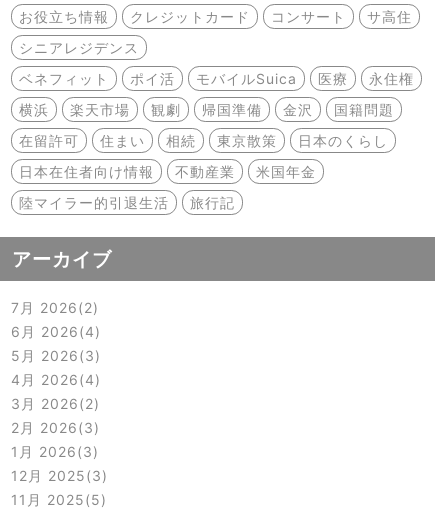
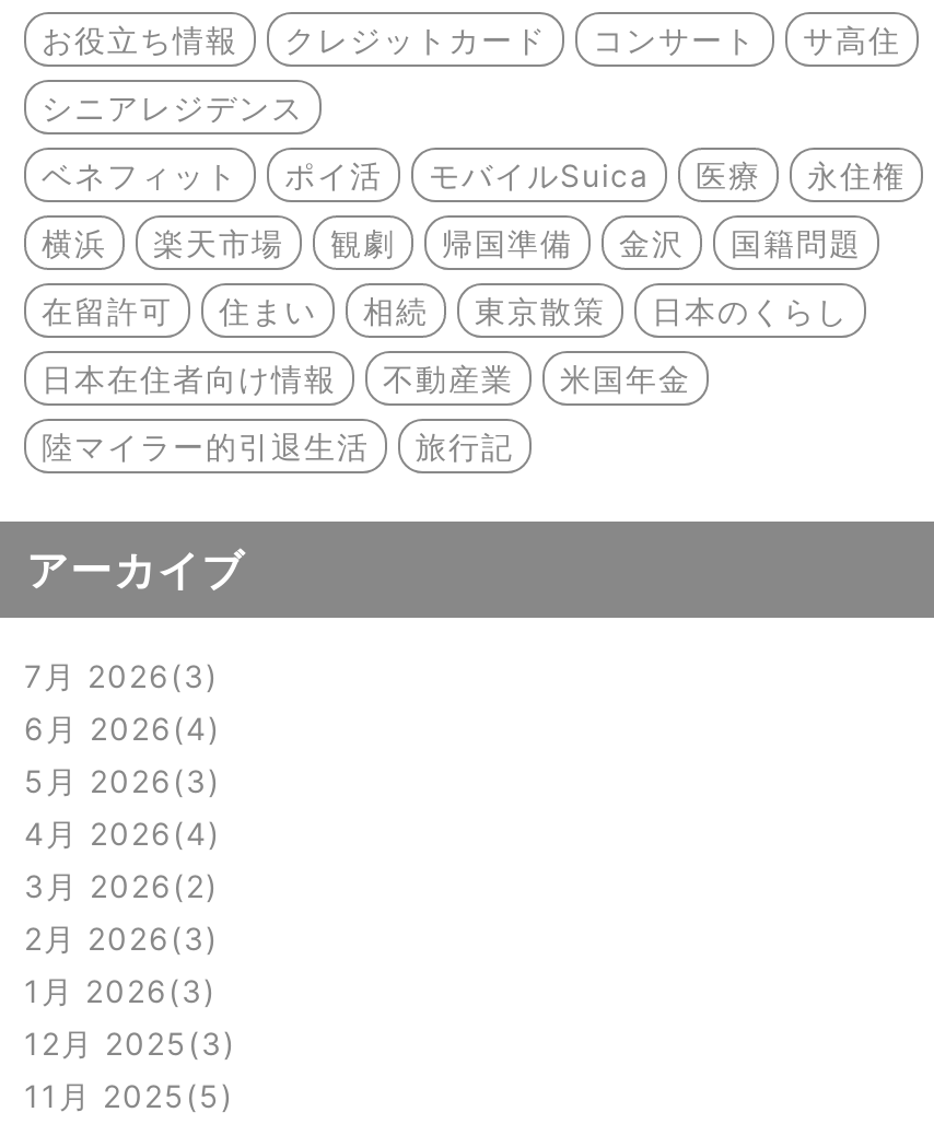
- 7月 2026 2
+ 7月 2026 3
